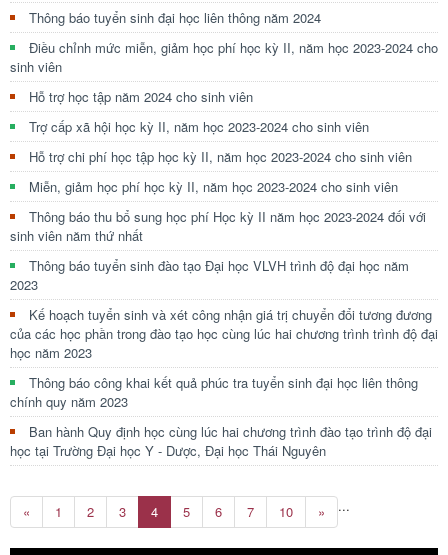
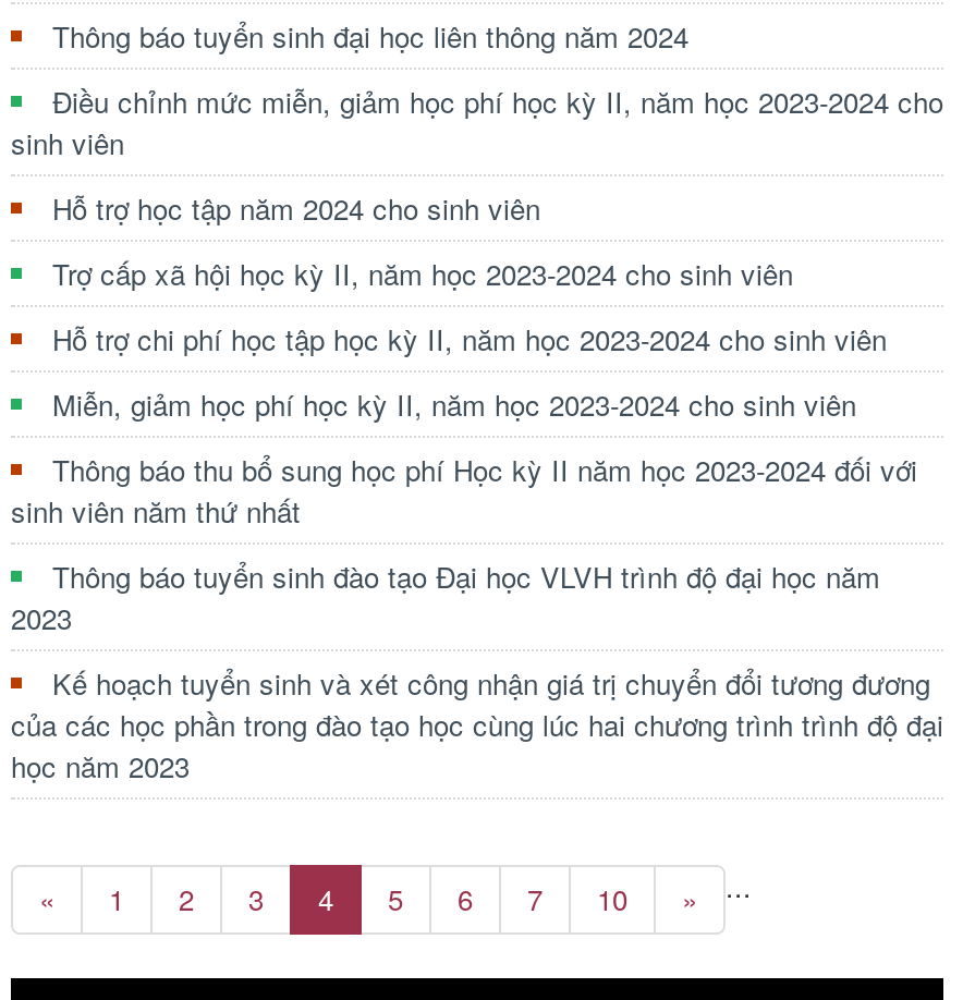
- Thông báo công khai kết quả phúc tra tuyển sinh đại học liên thông
- chính quy năm 2023
- Ban hành Quy định học cùng lúc hai chương trình đào tạo trình độ đại
- học tại Trường Đại học Y - Dược, Đại học Thái Nguyên
